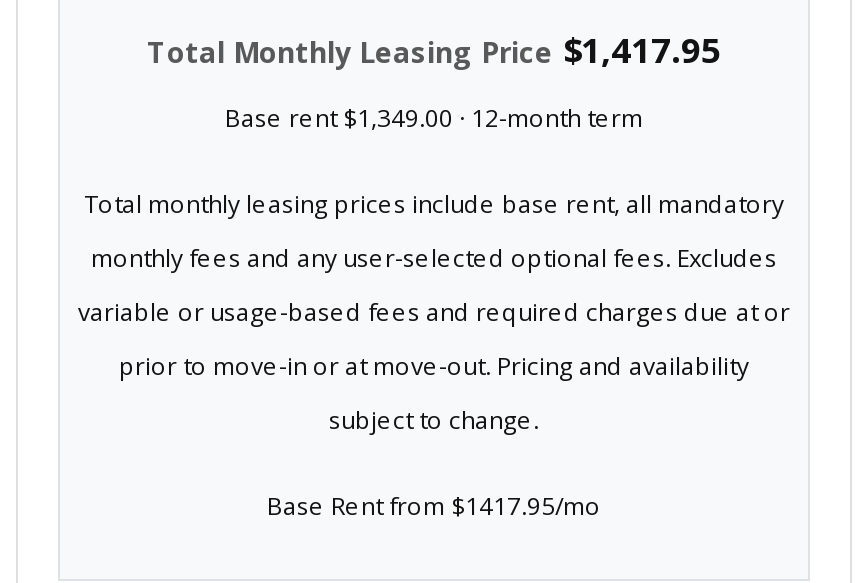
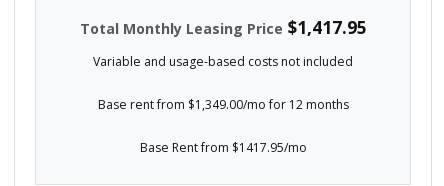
- Base rent $1,349.00 · 12-month term
- Total monthly leasing prices include base rent, all mandatory
- monthly fees and any user-selected optional fees. Excludes
- variable or usage-based fees and required charges due at or
- prior to move-in or at move-out. Pricing and availability
- subject to change.
+ Variable and usage-based costs not included
+ Base rent from $1,349.00/mo for 12 months
